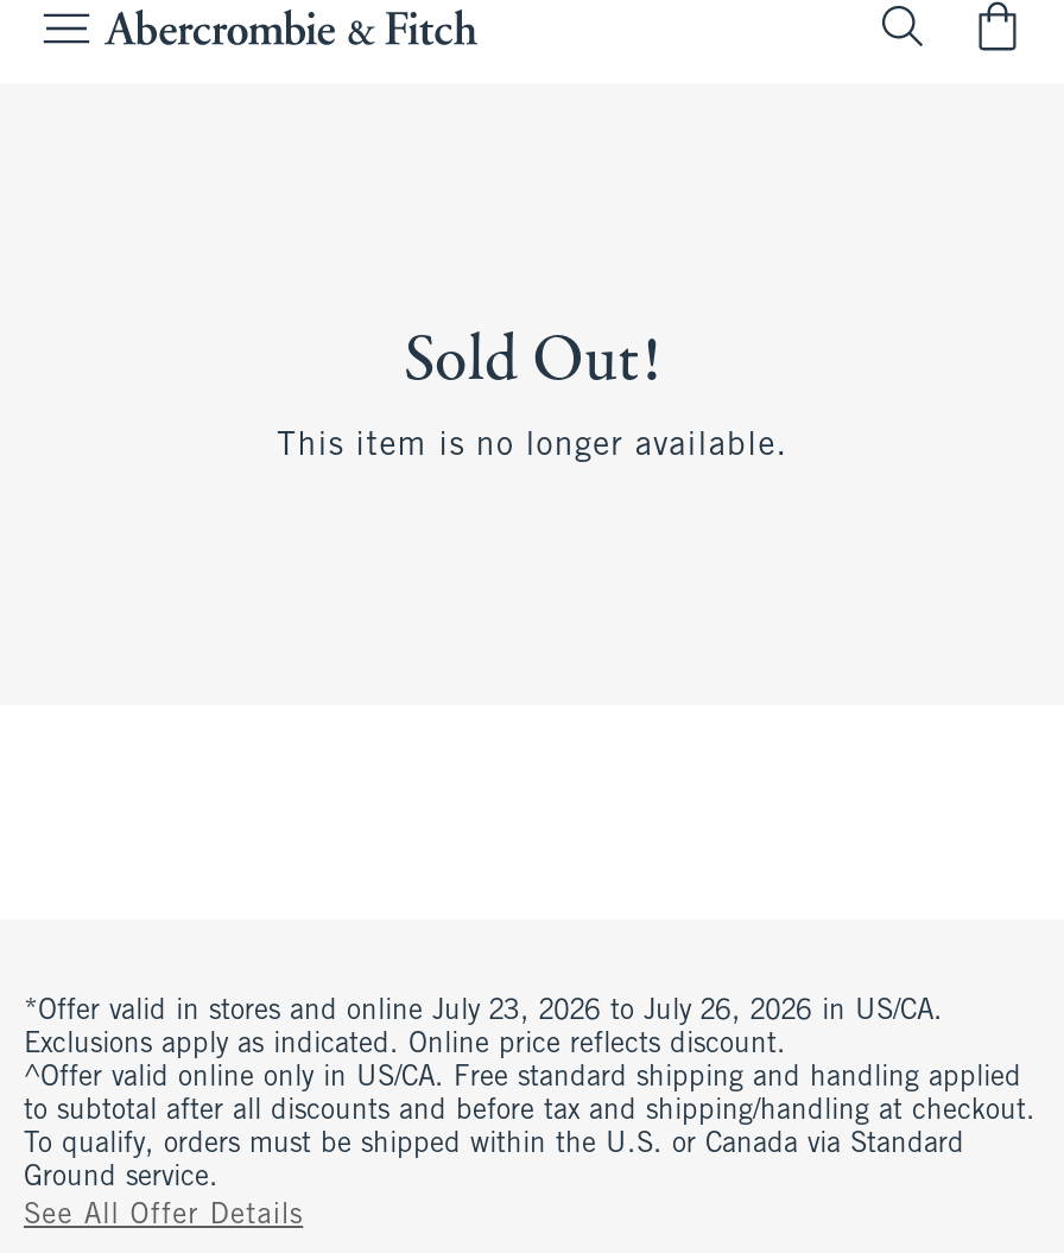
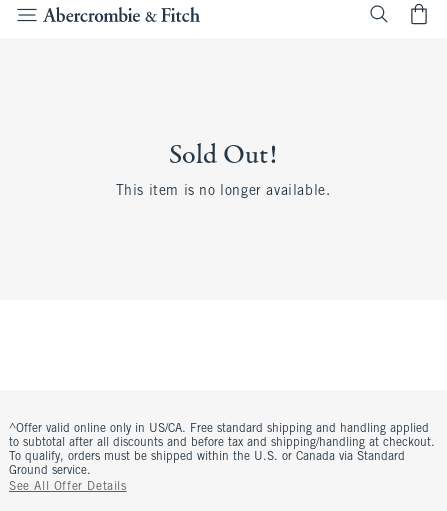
- *Offer valid in stores and online July 23, 2026 to July 26, 2026 in US/CA.
- Exclusions apply as indicated. Online price reflects discount.
